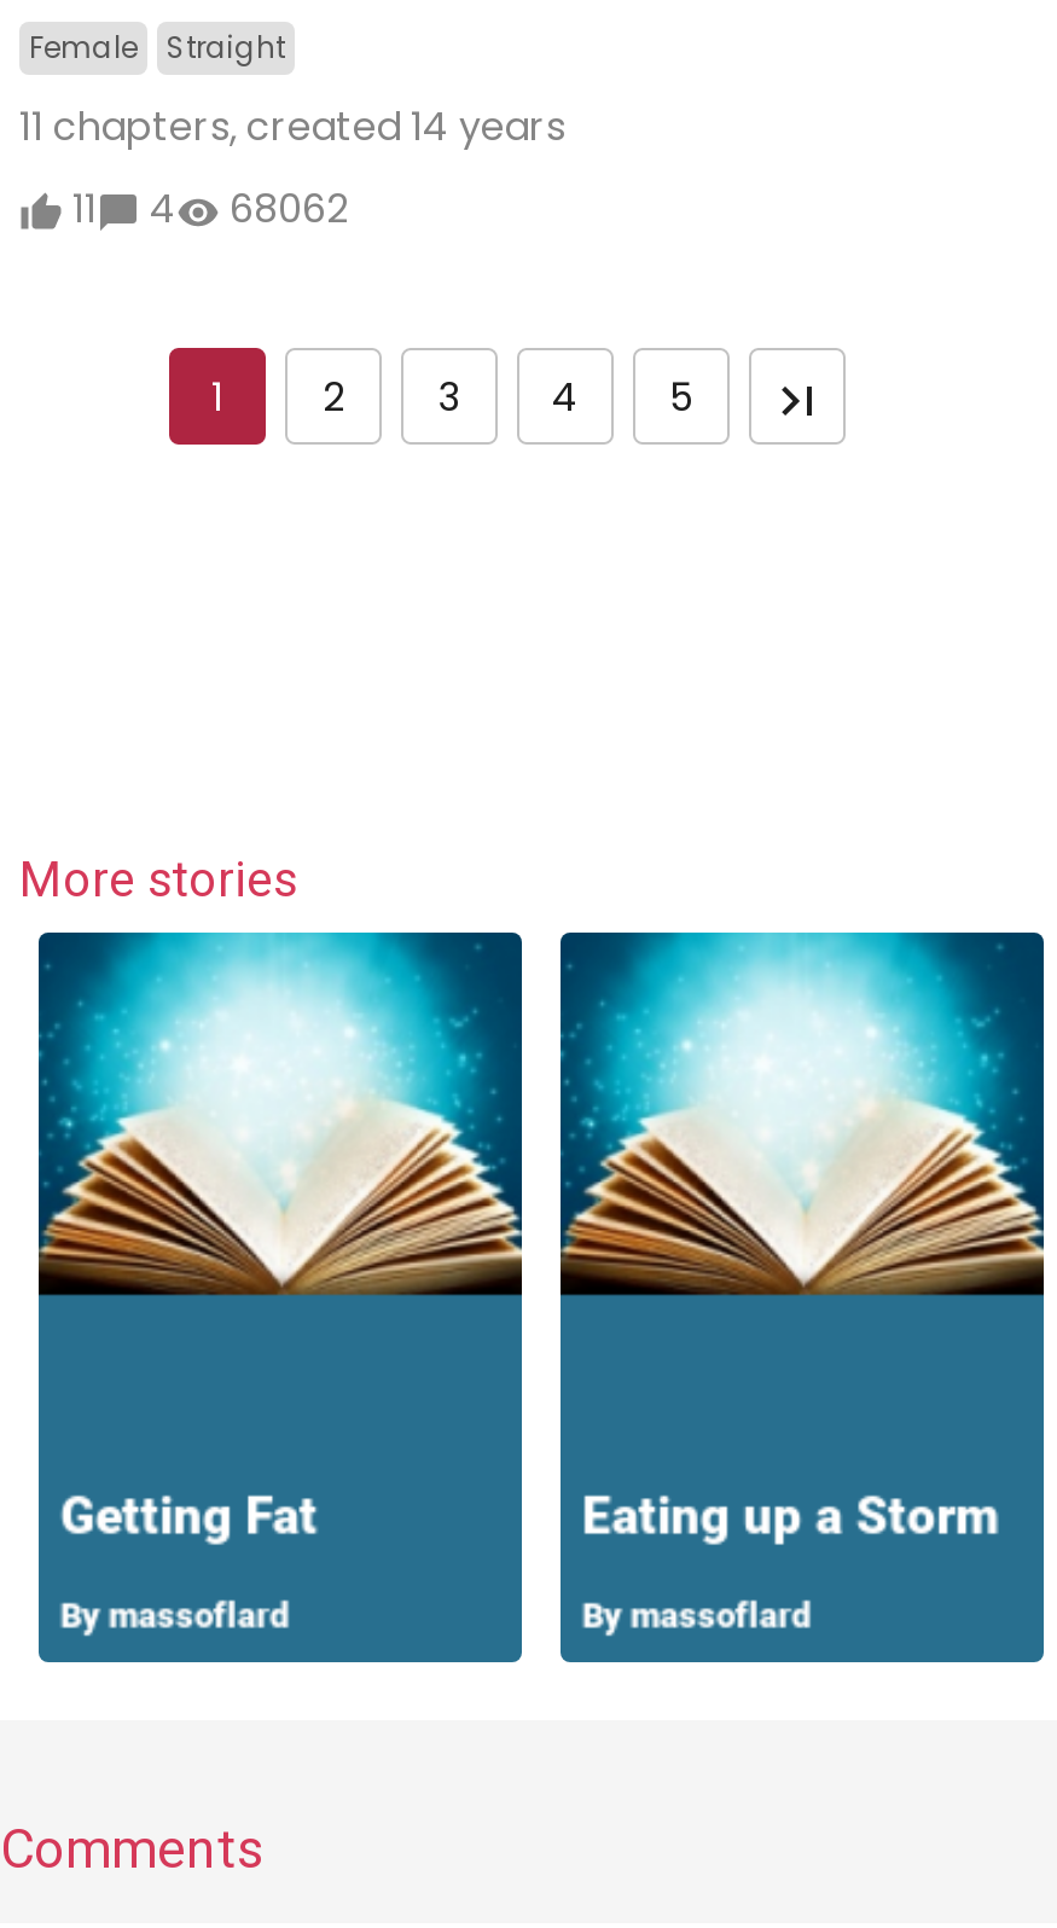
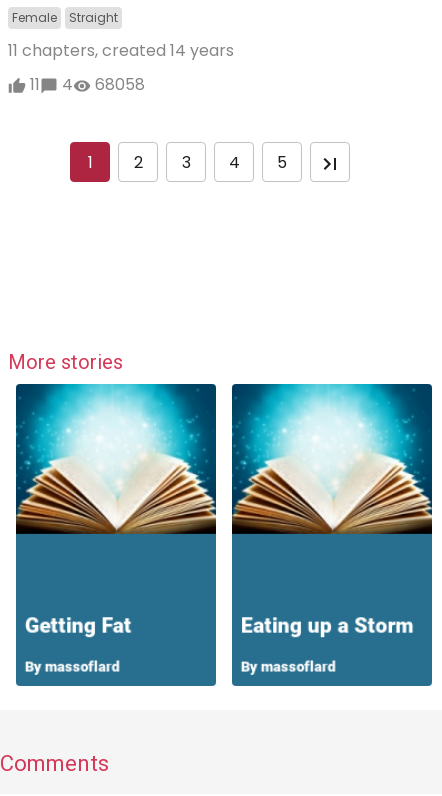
- 68062
+ 68058
